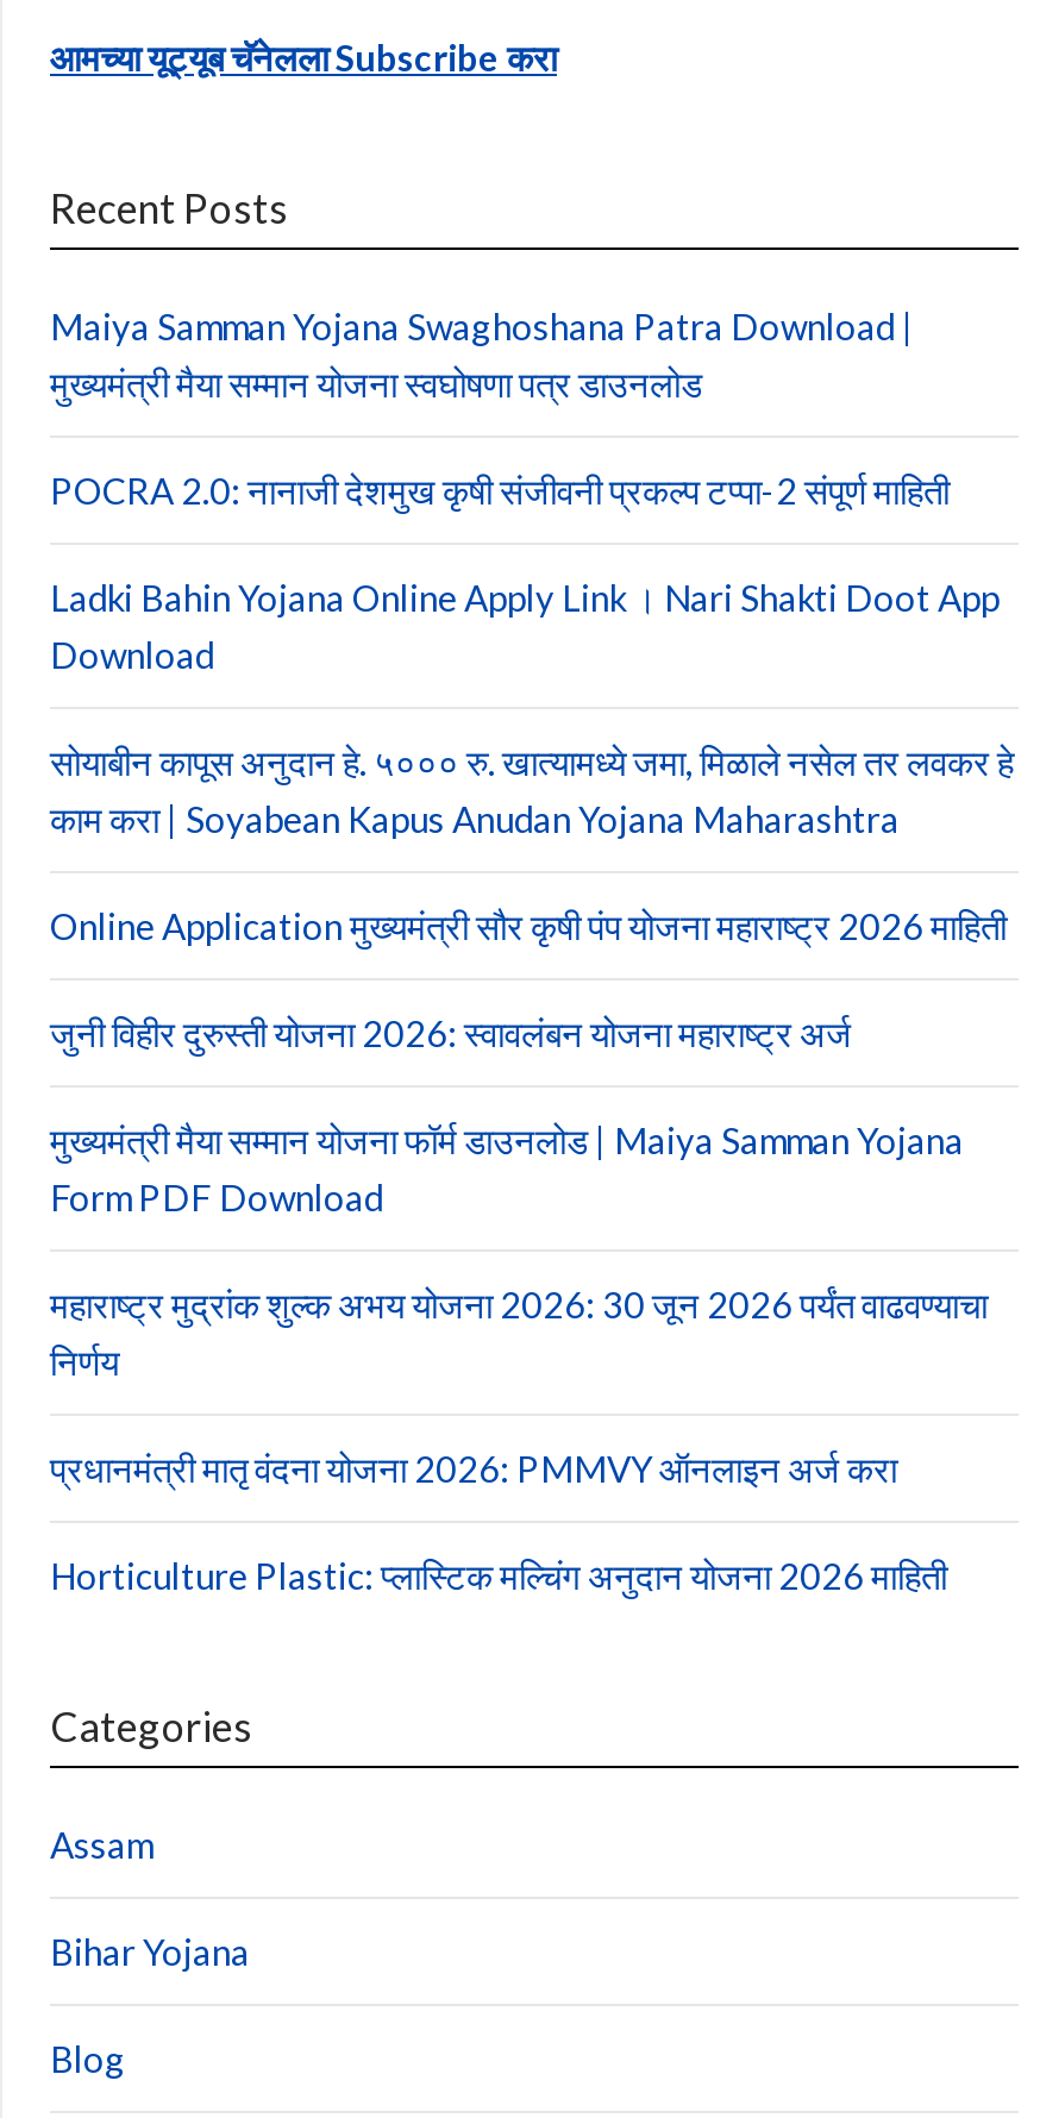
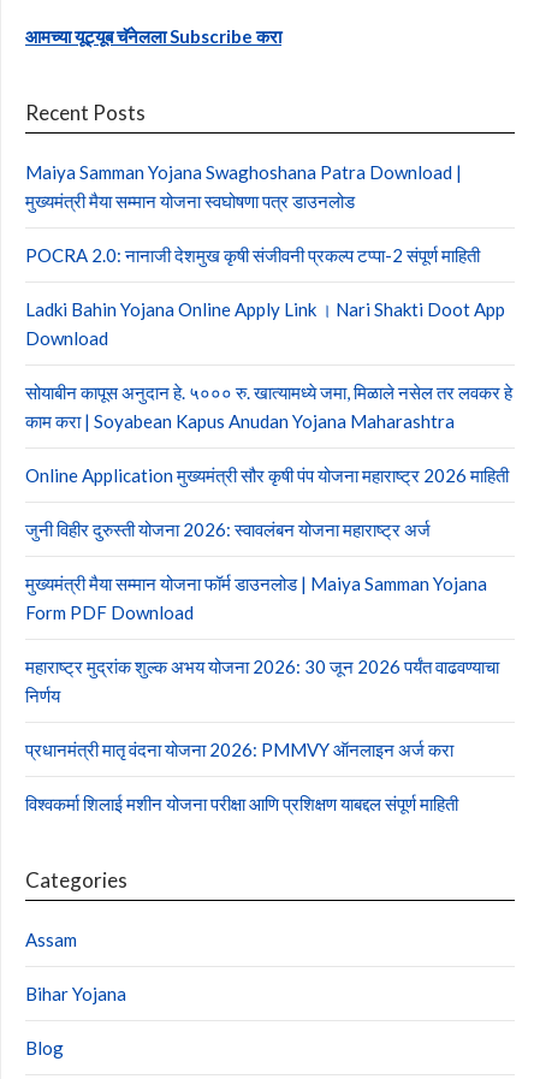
- Horticulture Plastic: प्लास्टिक मल्चिंग अनुदान योजना 2026 माहिती
+ विश्वकर्मा शिलाई मशीन योजना परीक्षा आणि प्रशिक्षण याबद्दल संपूर्ण माहिती
